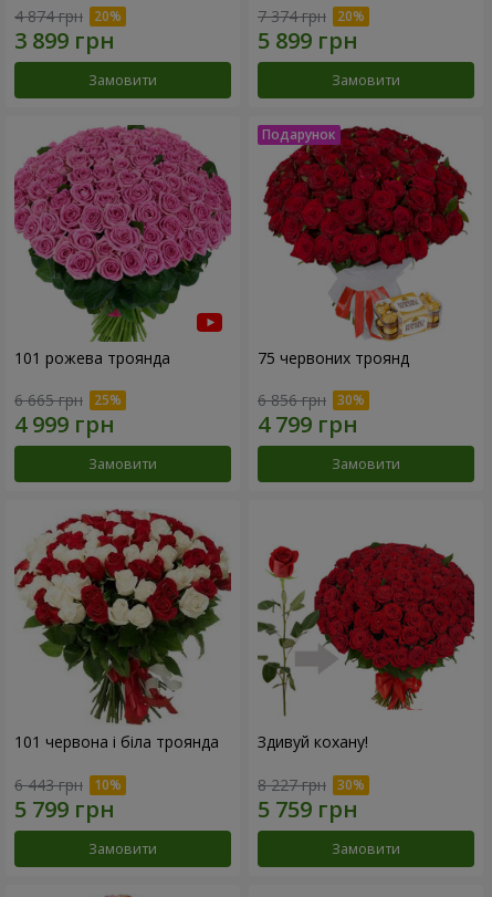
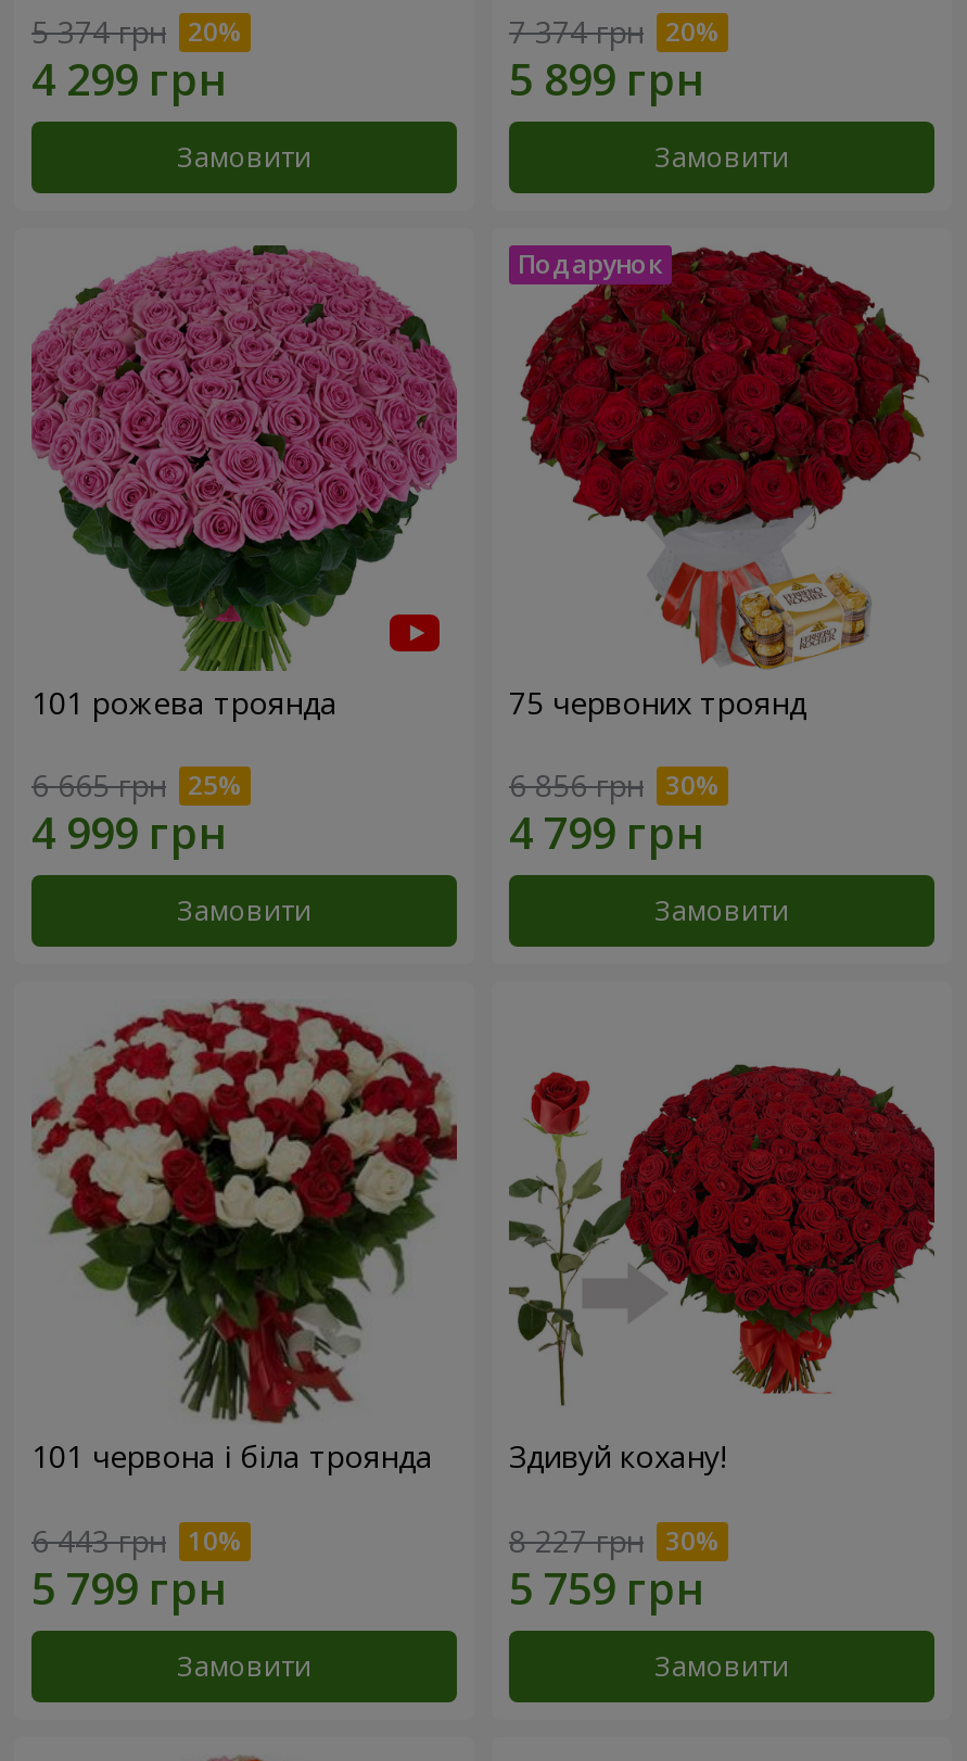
- 4 874 грн
+ 5 374 грн
